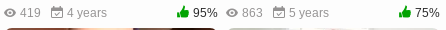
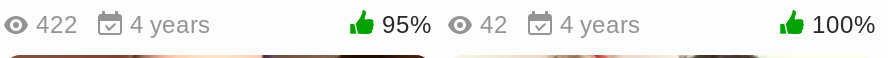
- 419 4 years
+ 422 4 years

- 863
+ 42

- 5 years
+ 4 years

- 75%
+ 100%
